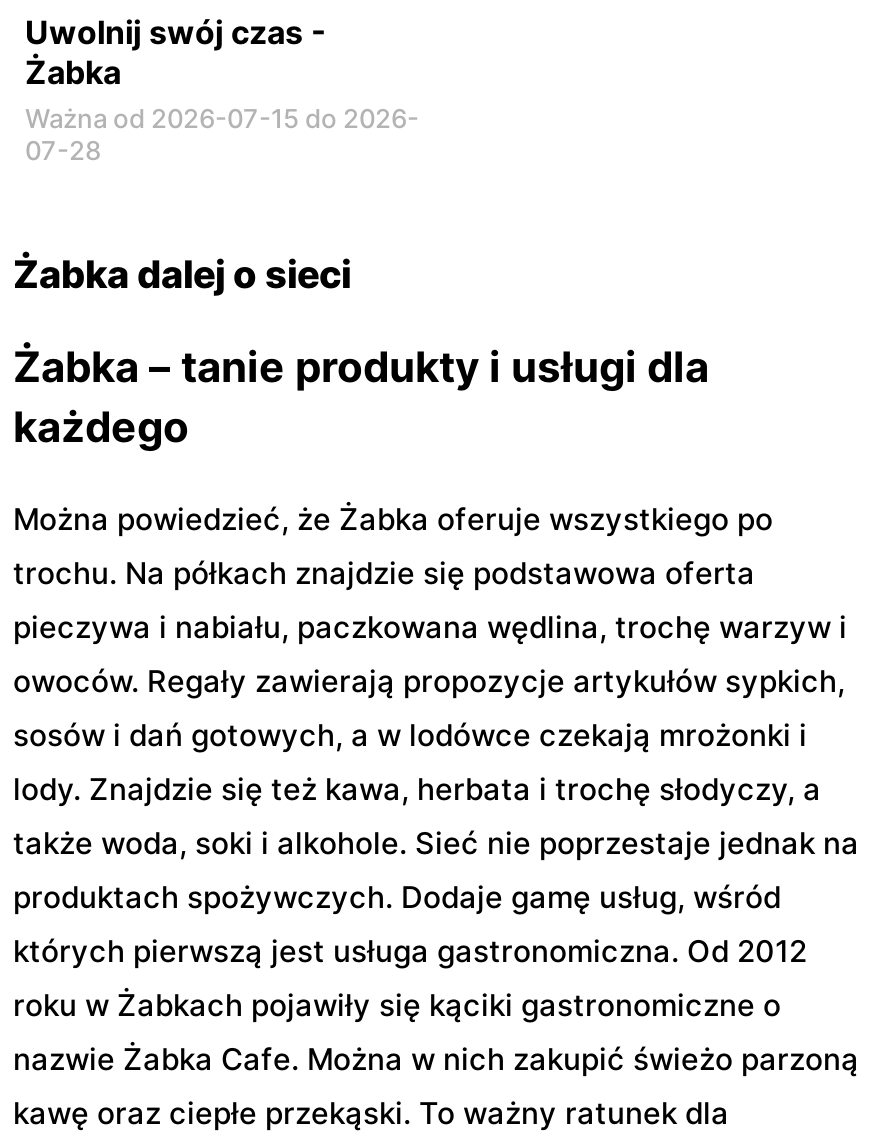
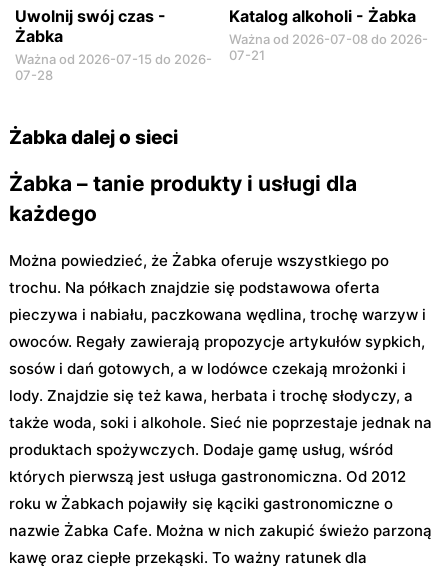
+ Katalog alkoholi - Żabka
+ Ważna od 2026-07-08 do 2026-
+ 07-21
